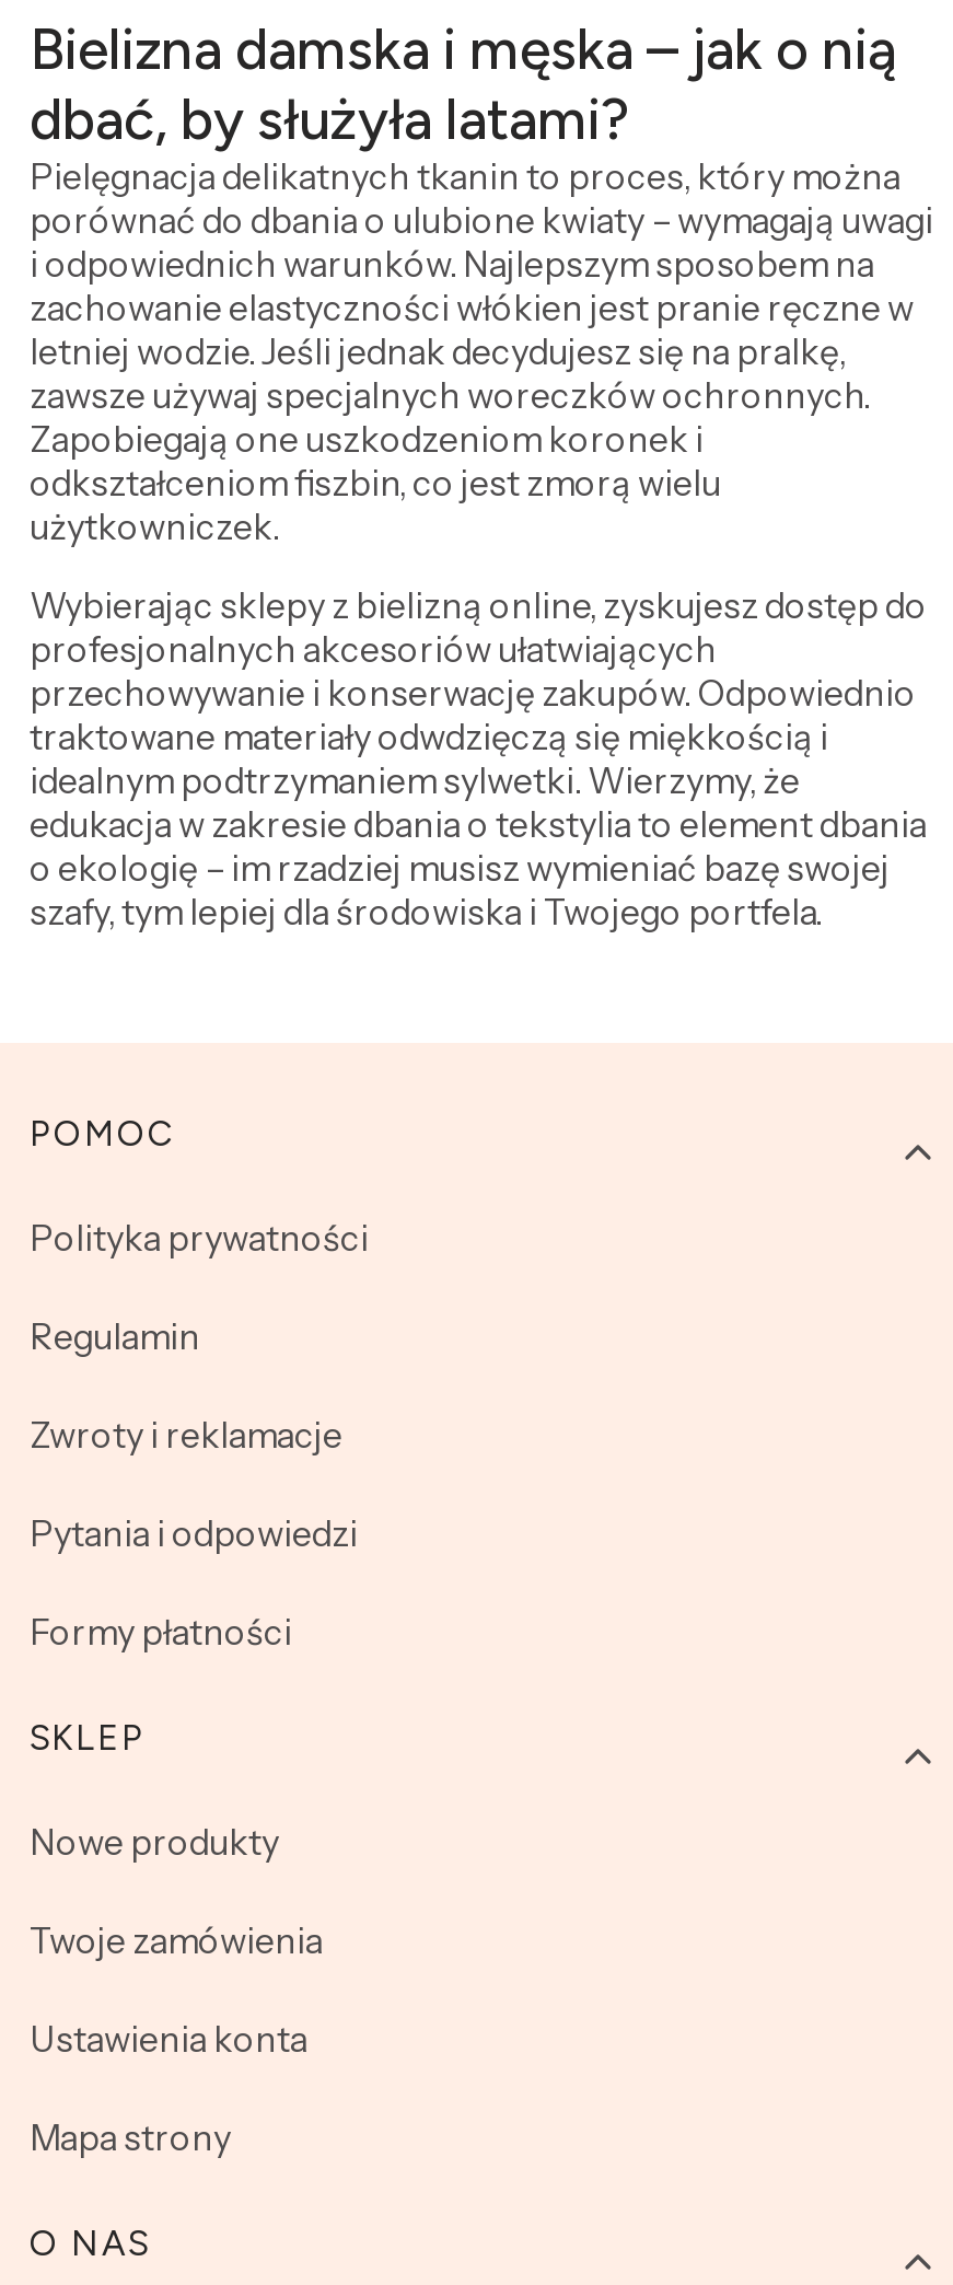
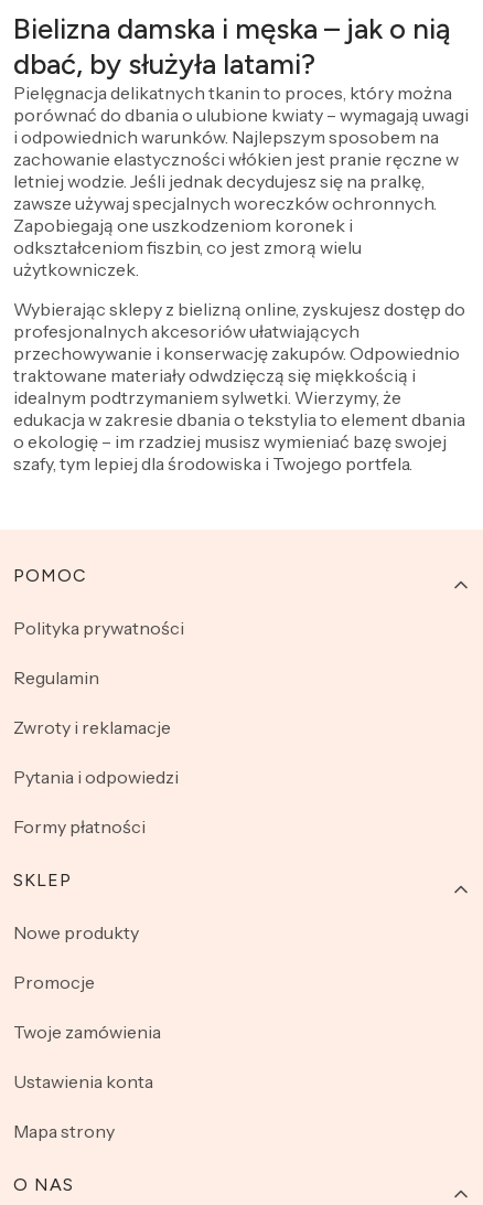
+ Promocje
